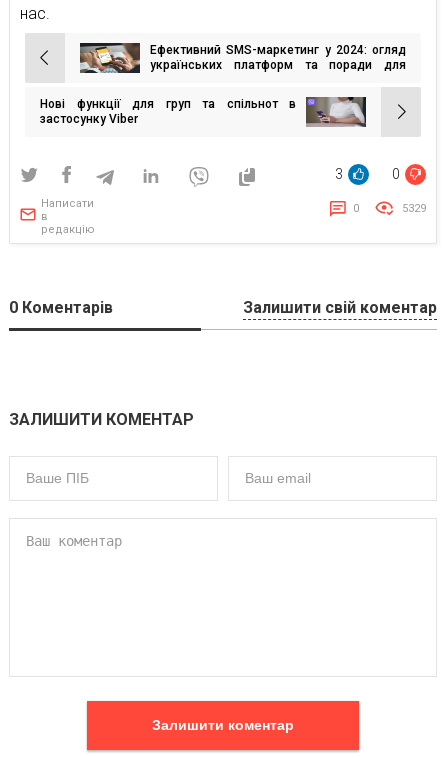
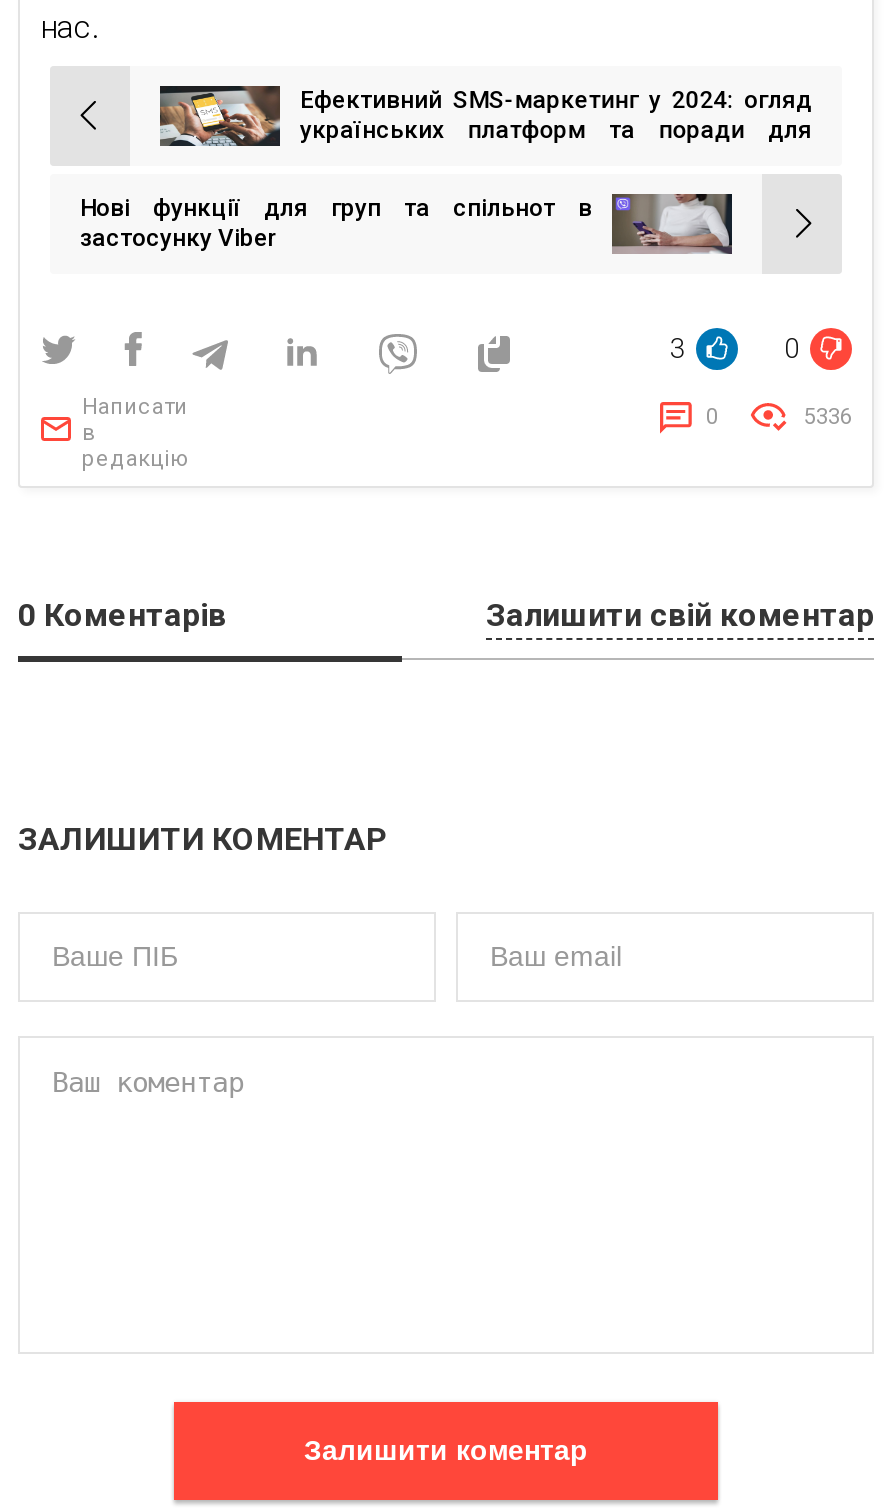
- 5329
+ 5336
